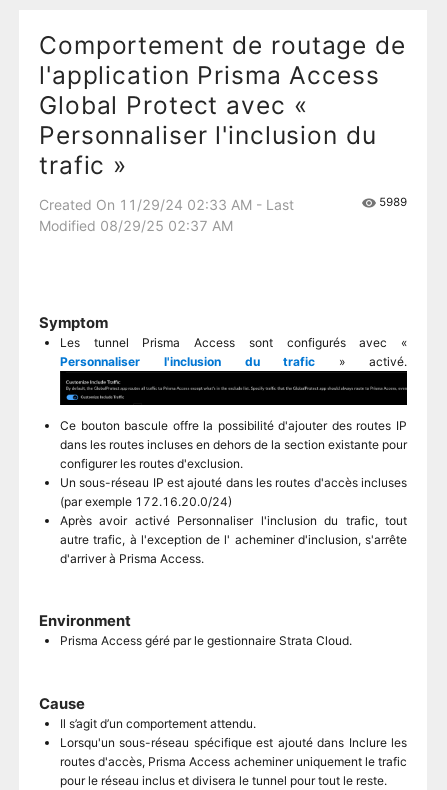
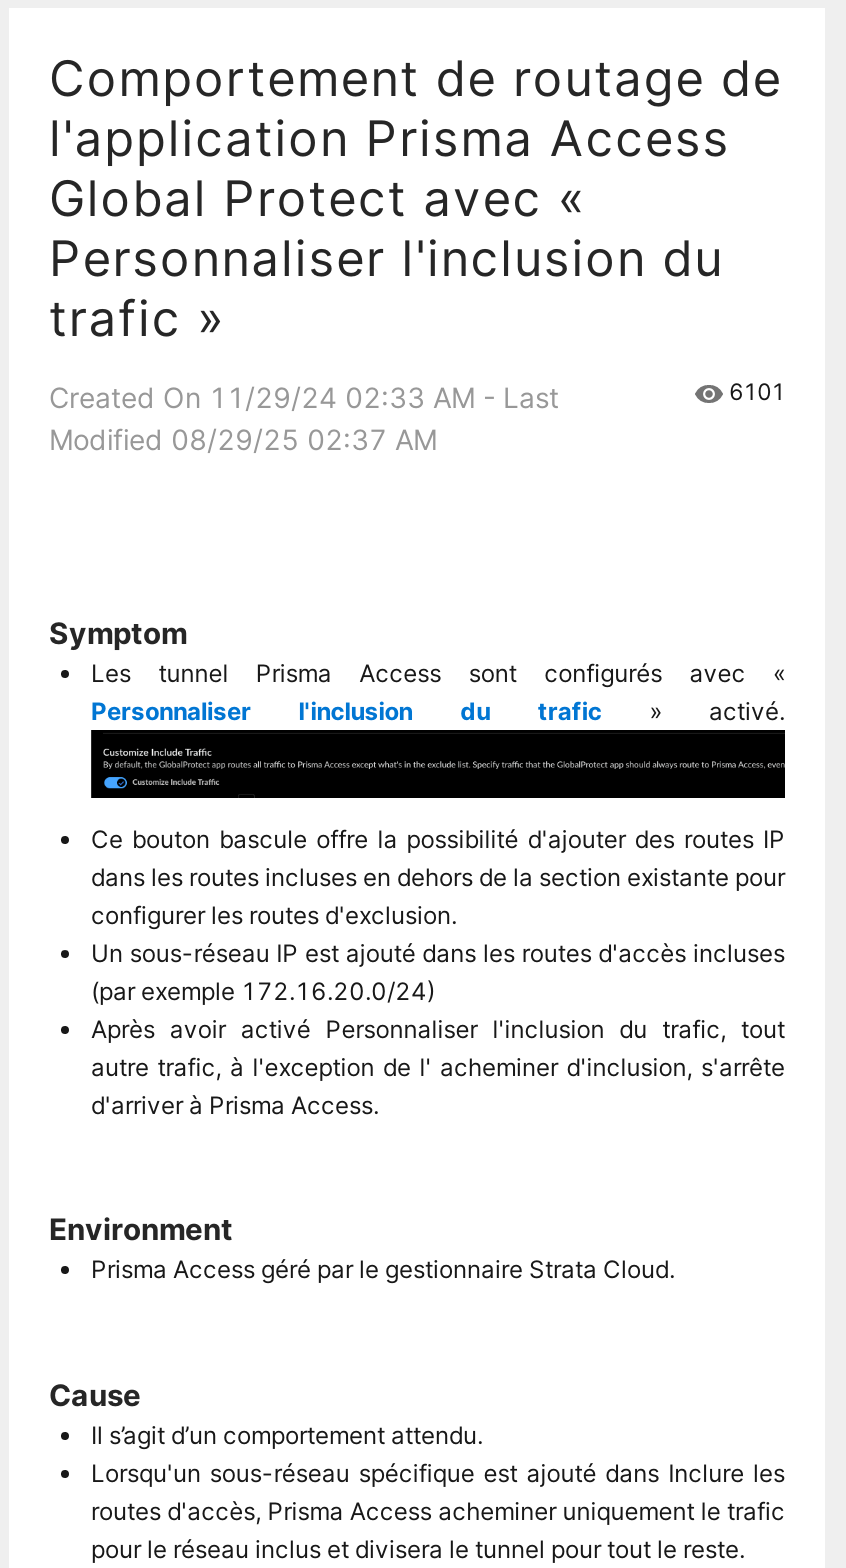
- 5989
+ 6101
